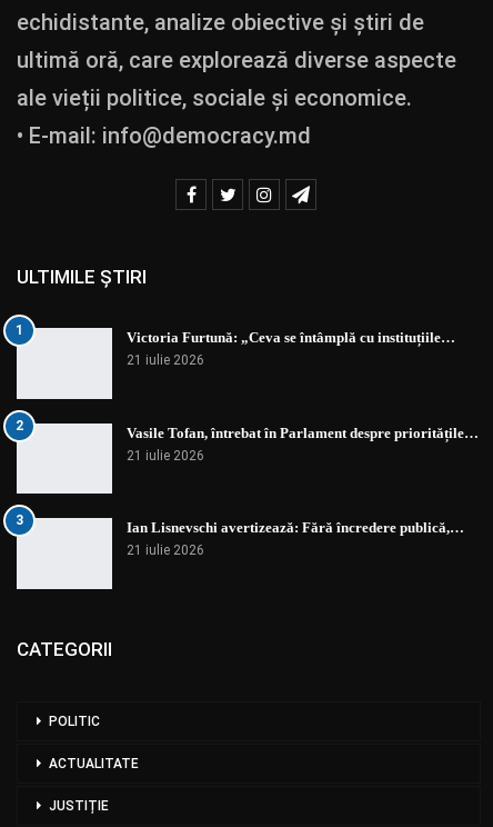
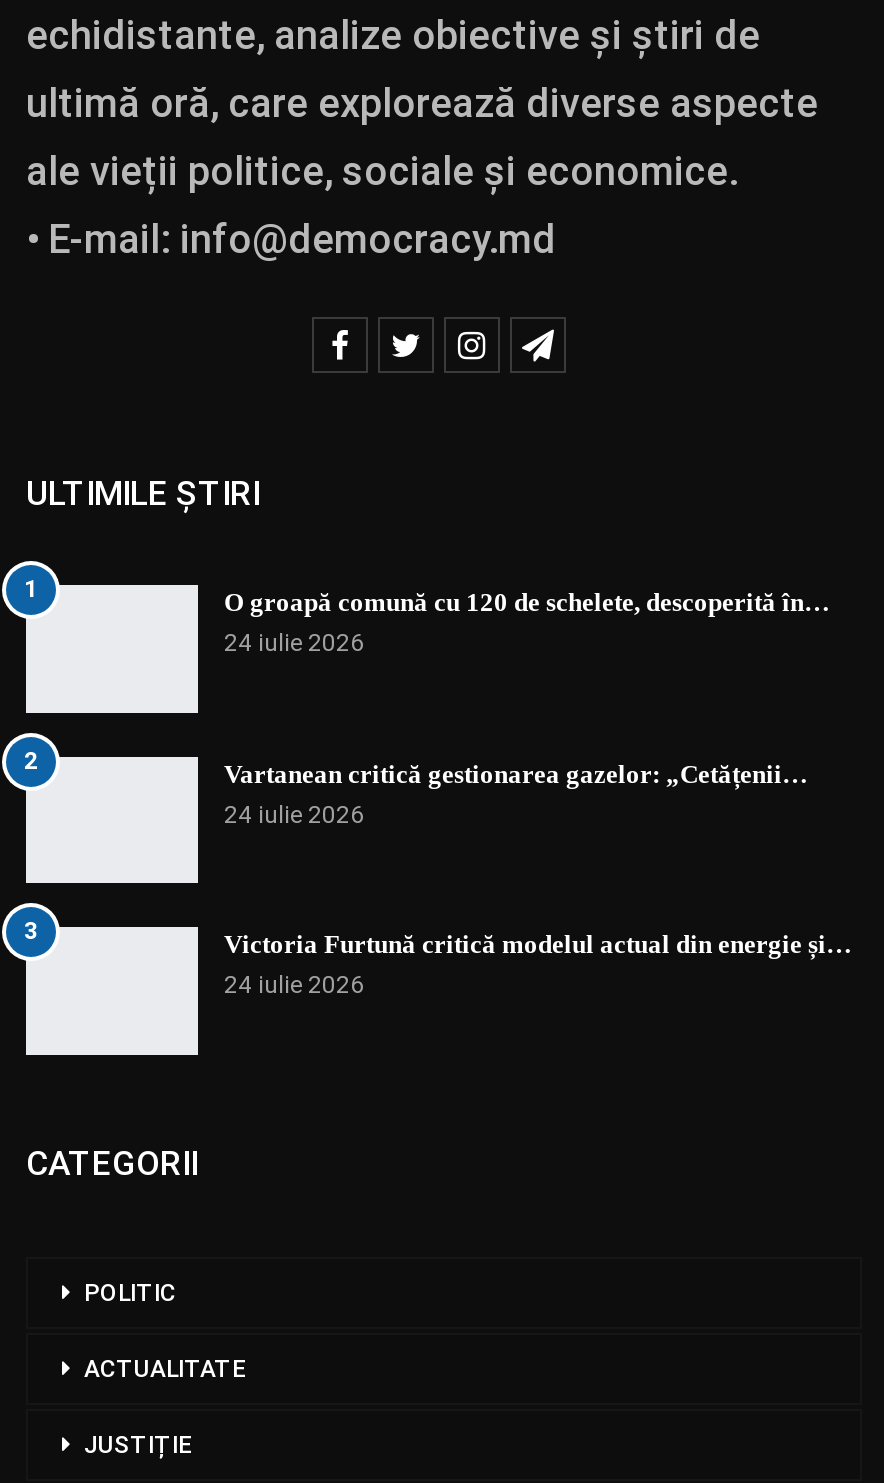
- Victoria Furtună: „Ceva se întâmplă cu instituțiile…
- 21 iulie 2026
+ O groapă comună cu 120 de schelete, descoperită în…
+ 24 iulie 2026

- Vasile Tofan, întrebat în Parlament despre prioritățile…
- 21 iulie 2026
+ Vartanean critică gestionarea gazelor: „Cetățenii…
+ 24 iulie 2026

- Ian Lisnevschi avertizează: Fără încredere publică,…
- 21 iulie 2026
+ Victoria Furtună critică modelul actual din energie și…
+ 24 iulie 2026
